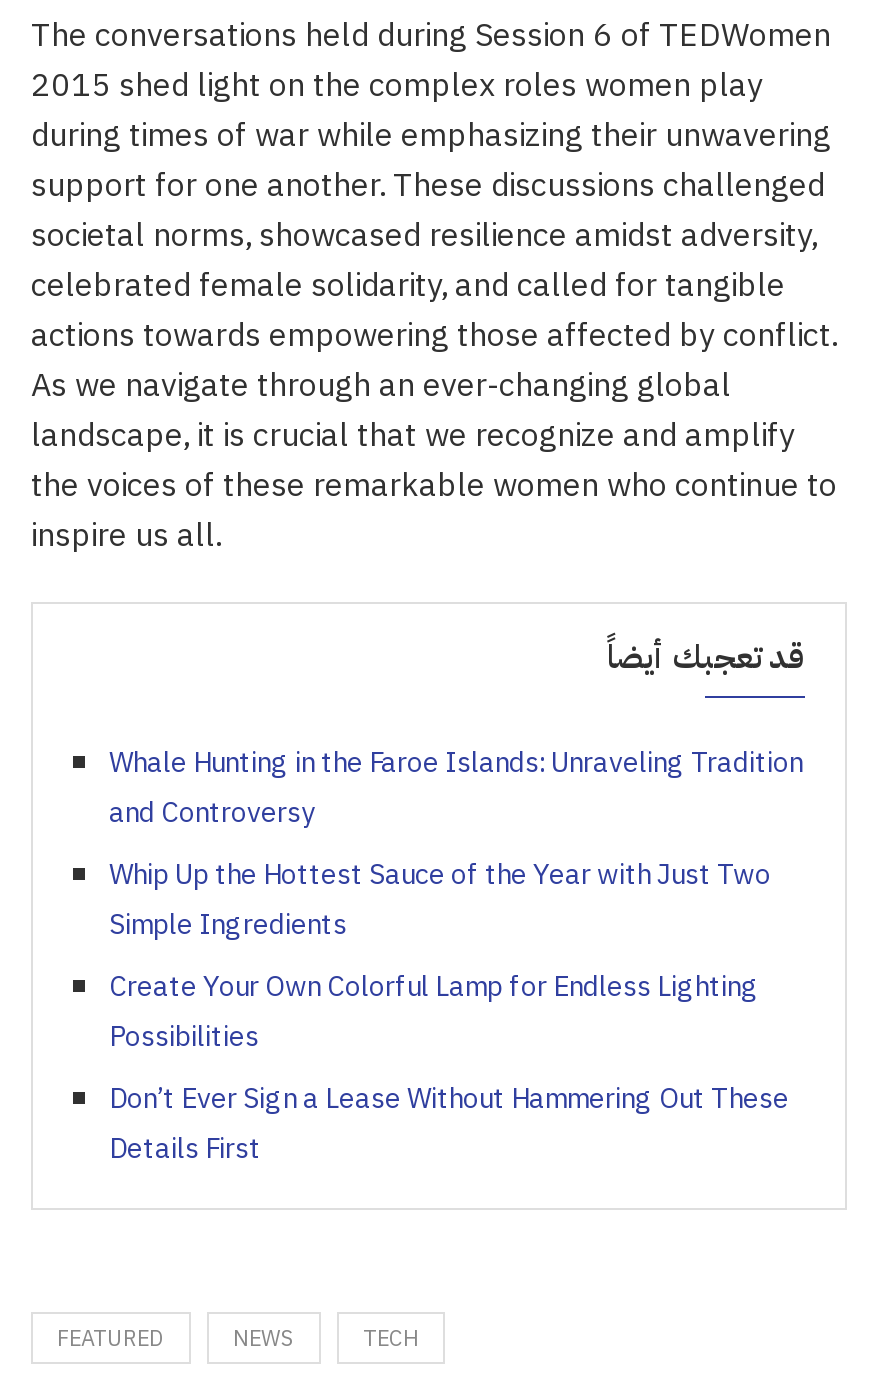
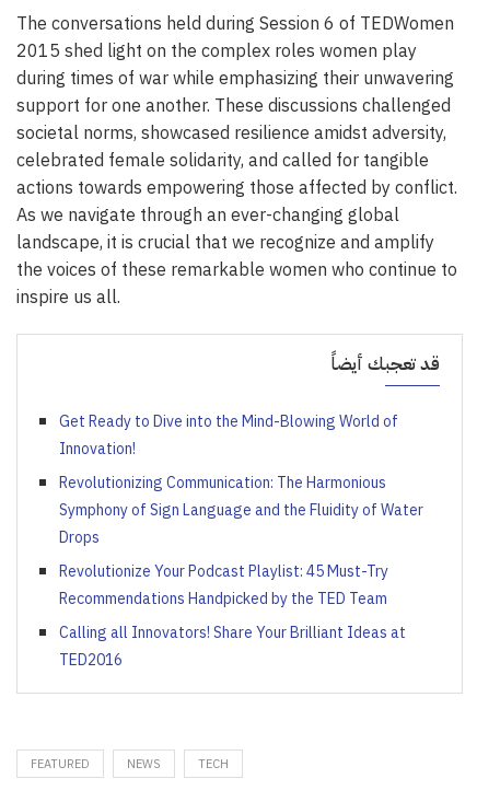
- Whale Hunting in the Faroe Islands: Unraveling Tradition
- and Controversy
+ Get Ready to Dive into the Mind-Blowing World of
+ Innovation!

- Whip Up the Hottest Sauce of the Year with Just Two
- Simple Ingredients
+ Revolutionizing Communication: The Harmonious
+ Symphony of Sign Language and the Fluidity of Water
+ Drops

- Create Your Own Colorful Lamp for Endless Lighting
- Possibilities
+ Revolutionize Your Podcast Playlist: 45 Must-Try
+ Recommendations Handpicked by the TED Team

- Don’t Ever Sign a Lease Without Hammering Out These
- Details First
+ Calling all Innovators! Share Your Brilliant Ideas at
+ TED2016
